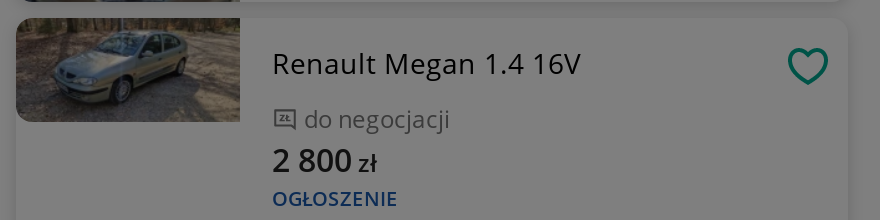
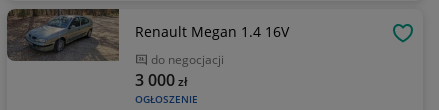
- 2 800 zł
+ 3 000 zł
